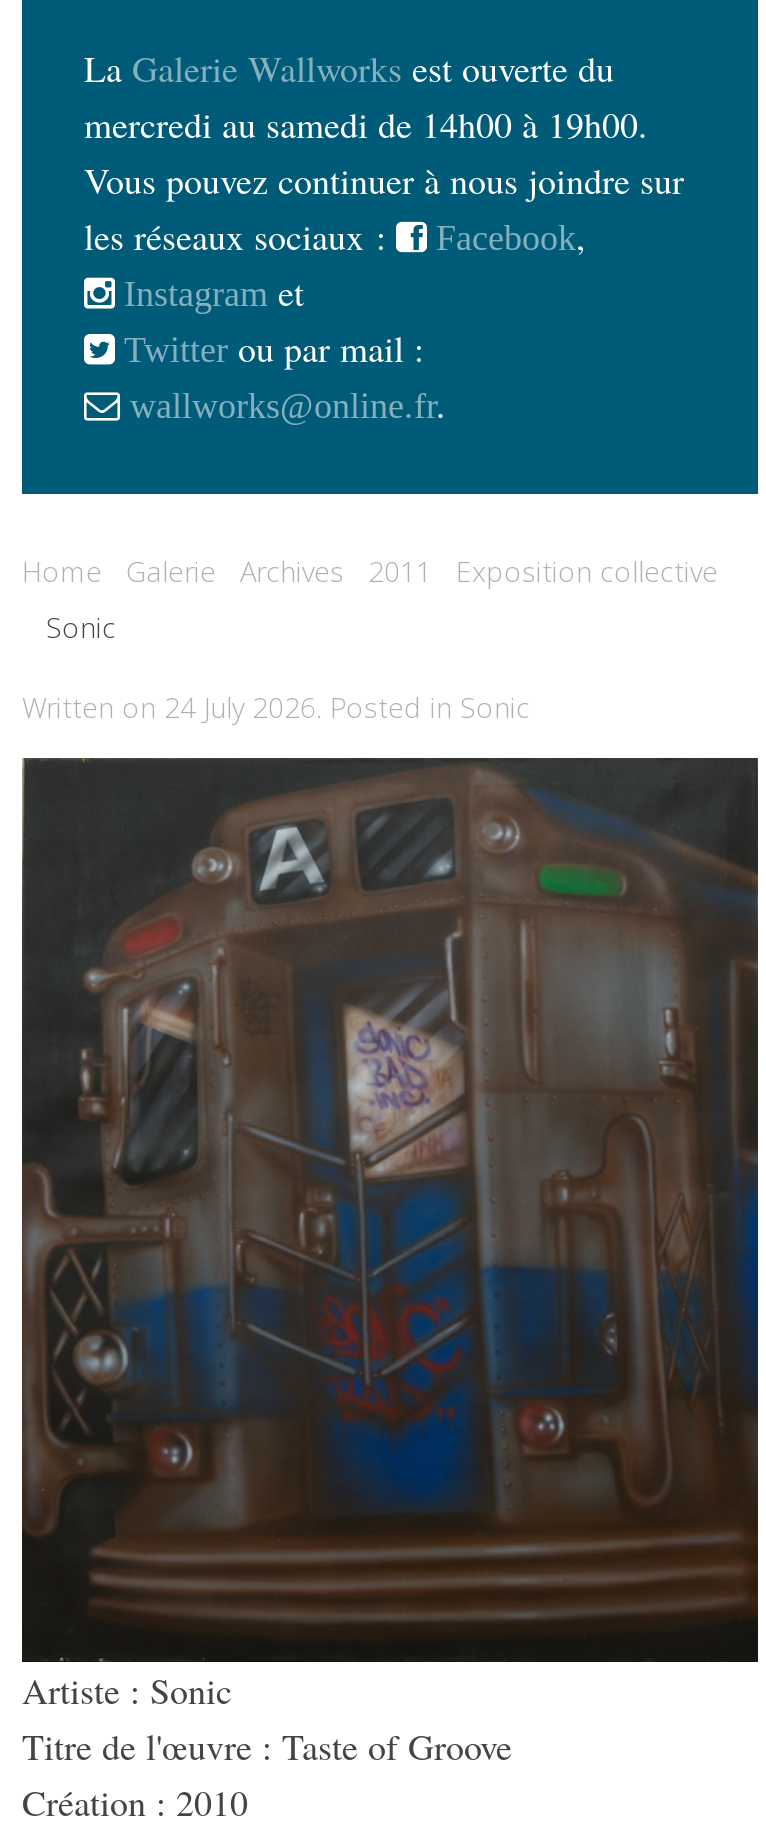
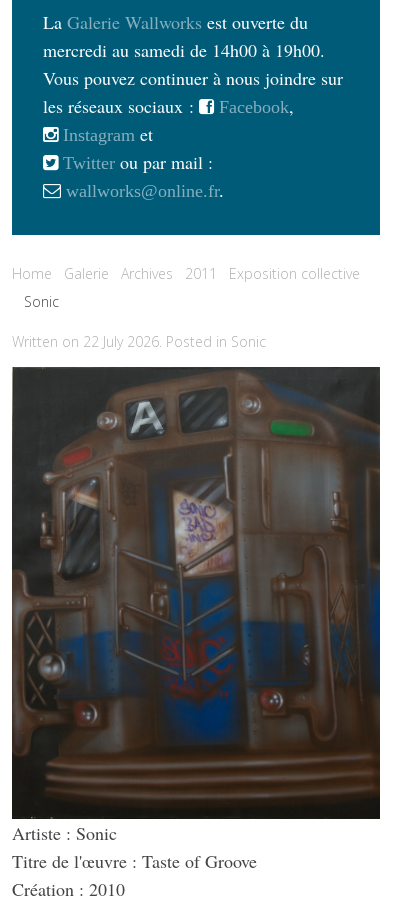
- Written on 24 July 2026. Posted in Sonic
+ Written on 22 July 2026. Posted in Sonic
